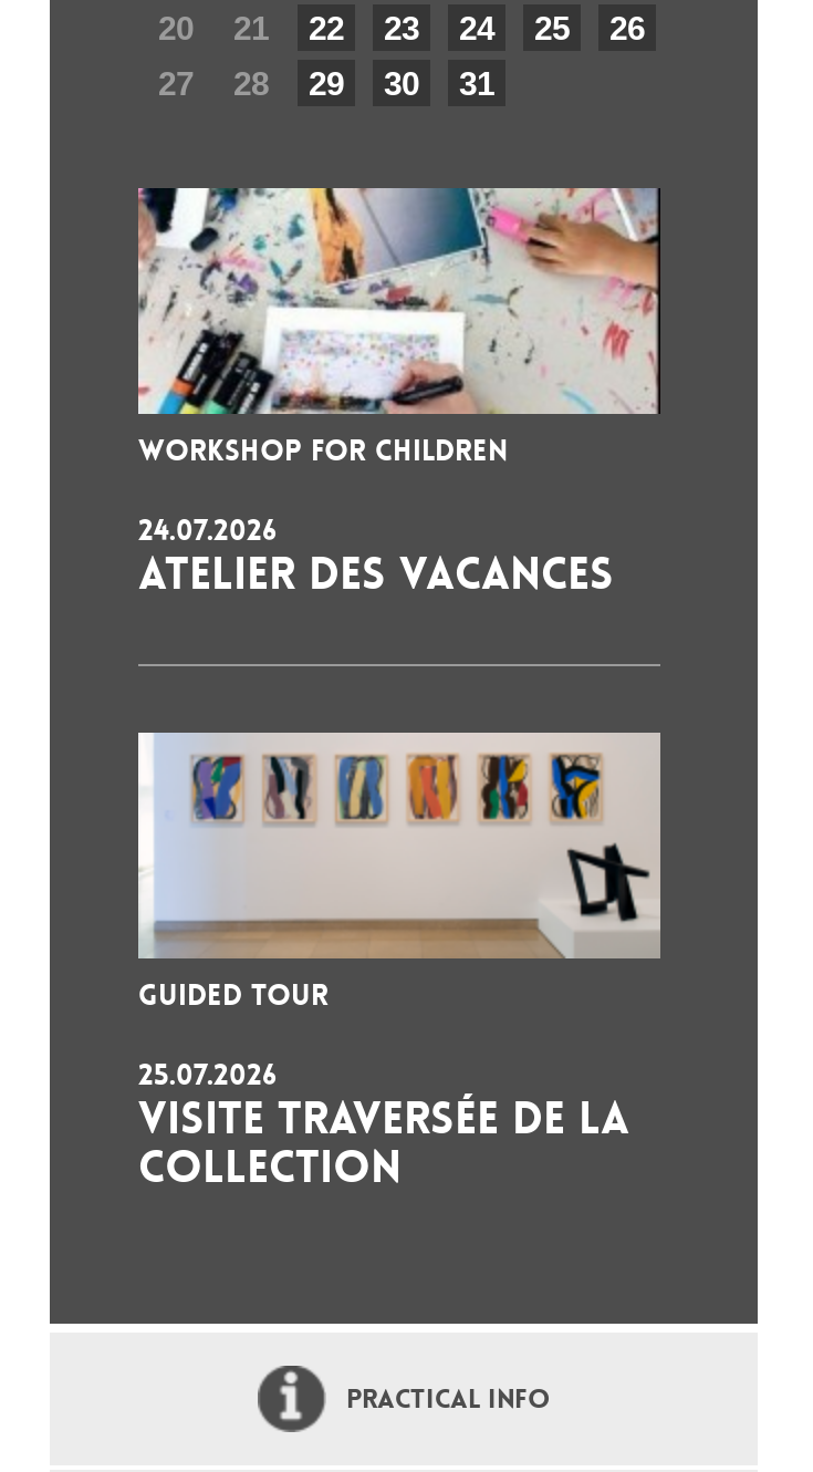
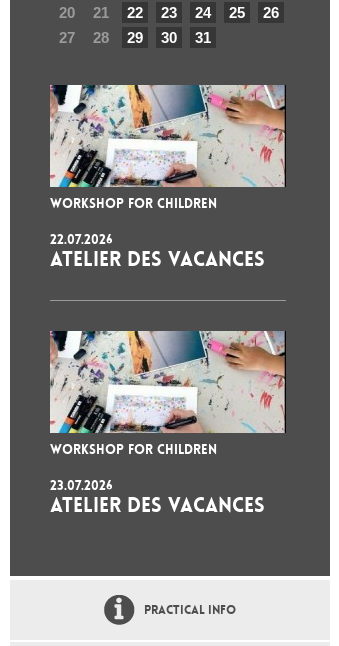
- 24.07.2026
+ 22.07.2026

- [image]
- GUIDED TOUR
+ [image]
+ WORKSHOP FOR CHILDREN

- 25.07.2026
- VISITE TRAVERSÉE DE LA
- COLLECTION
+ 23.07.2026
+ ATELIER DES VACANCES
